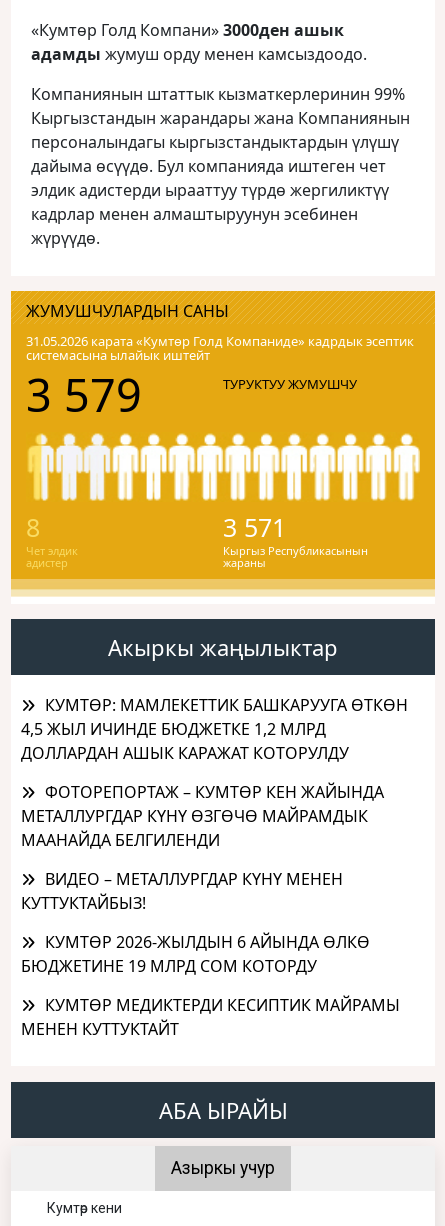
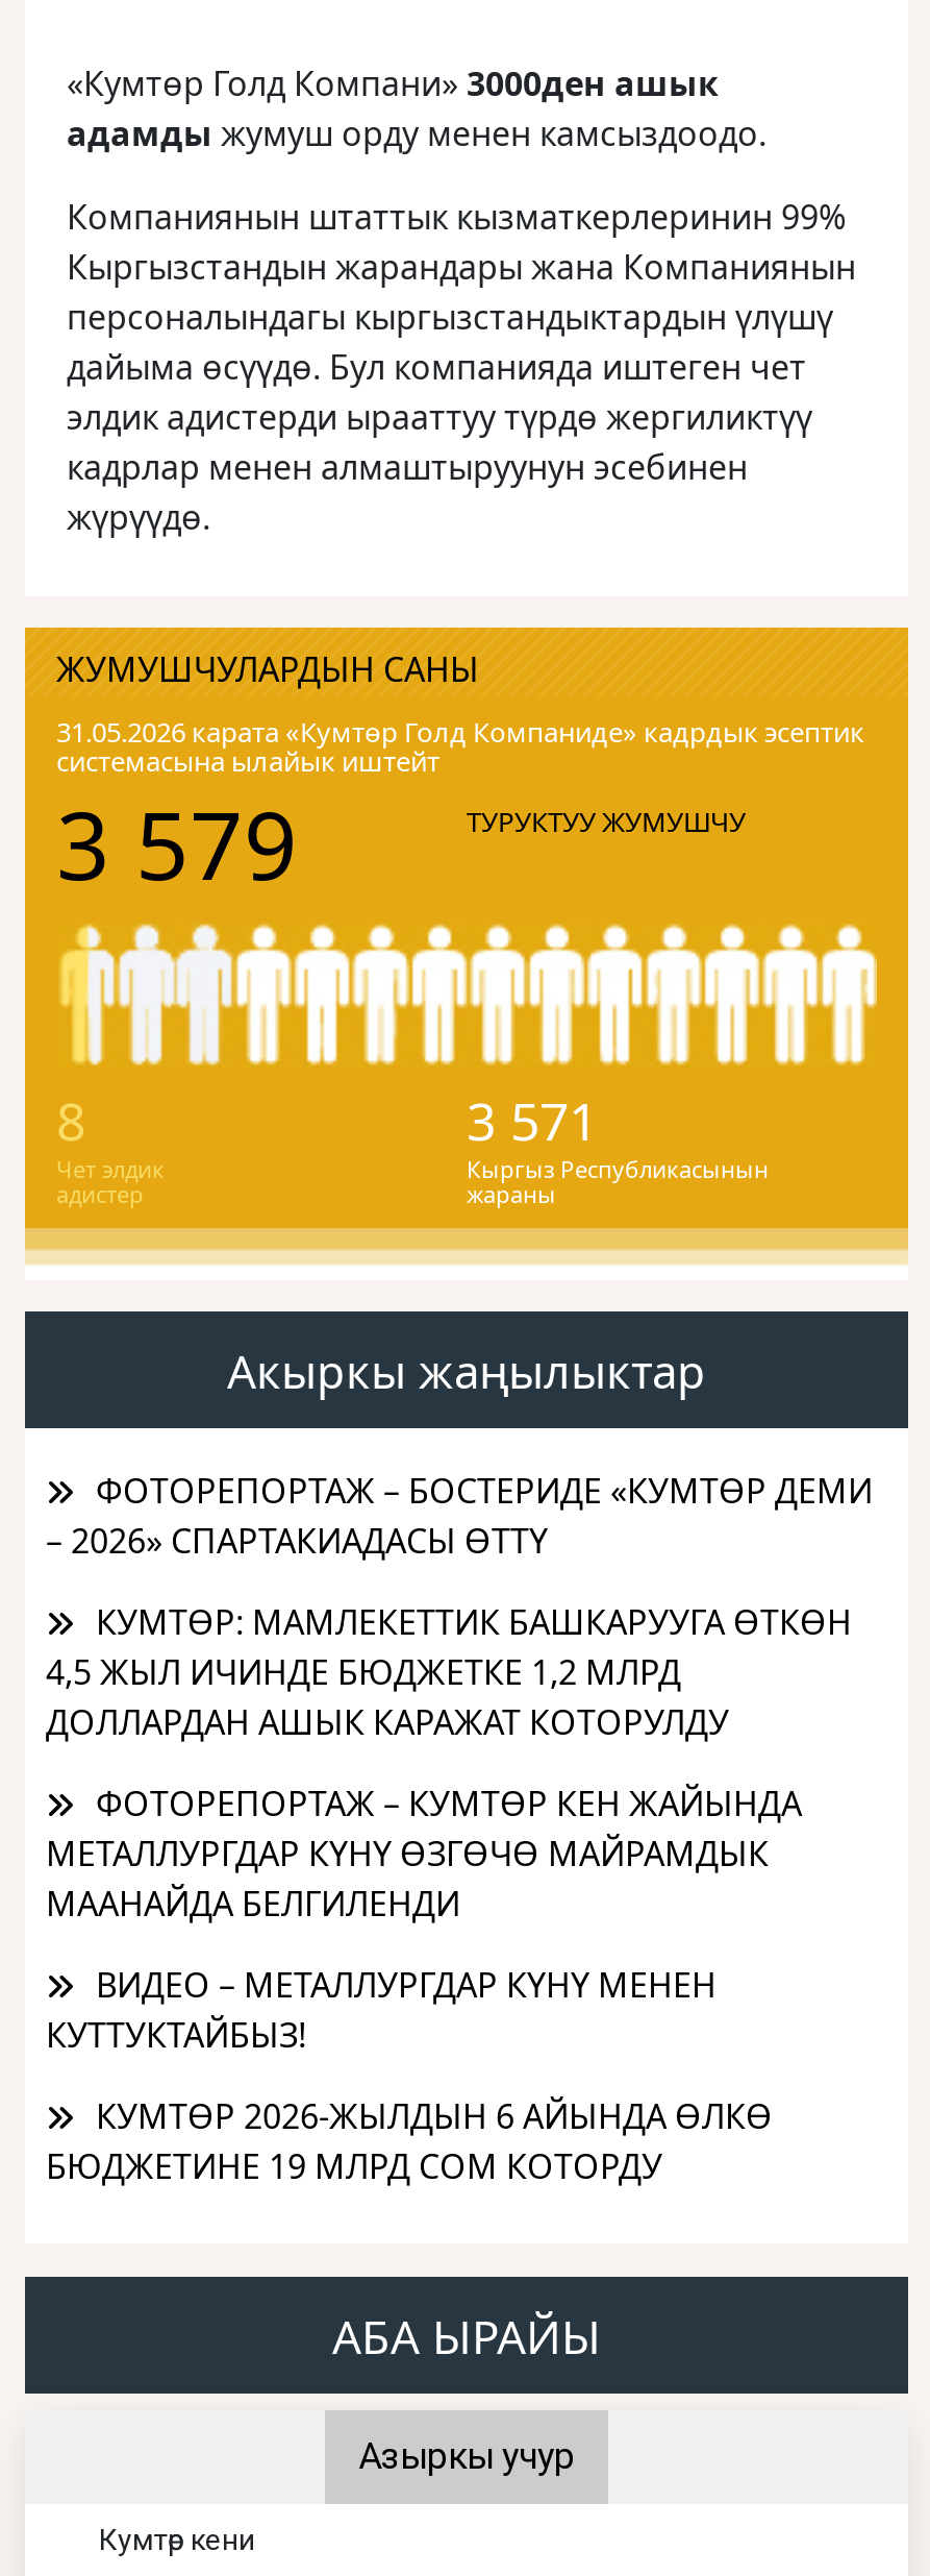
+ ФОТОРЕПОРТАЖ – БОСТЕРИДЕ «КУМТӨР ДЕМИ
+ – 2026» СПАРТАКИАДАСЫ ӨТТҮ

moved down: КУМТӨР: МАМЛЕКЕТТИК БАШКАРУУГА ӨТКӨН | 4,5 ЖЫЛ ИЧИНДЕ БЮДЖЕТКЕ 1,2 МЛРД | ДОЛЛАРДАН АШЫК КАРАЖАТ КОТОРУЛДУ | ... | КУМТӨР 2026-ЖЫЛДЫН 6 АЙЫНДА ӨЛКӨ | БЮДЖЕТИНЕ 19 МЛРД СОМ КОТОРДУ

- КУМТӨР МЕДИКТЕРДИ КЕСИПТИК МАЙРАМЫ
- МЕНЕН КУТТУКТАЙТ
